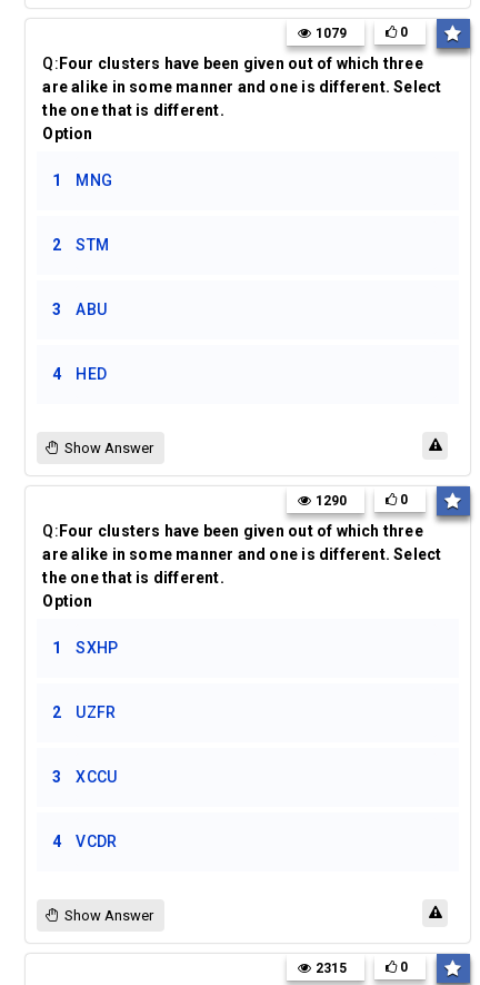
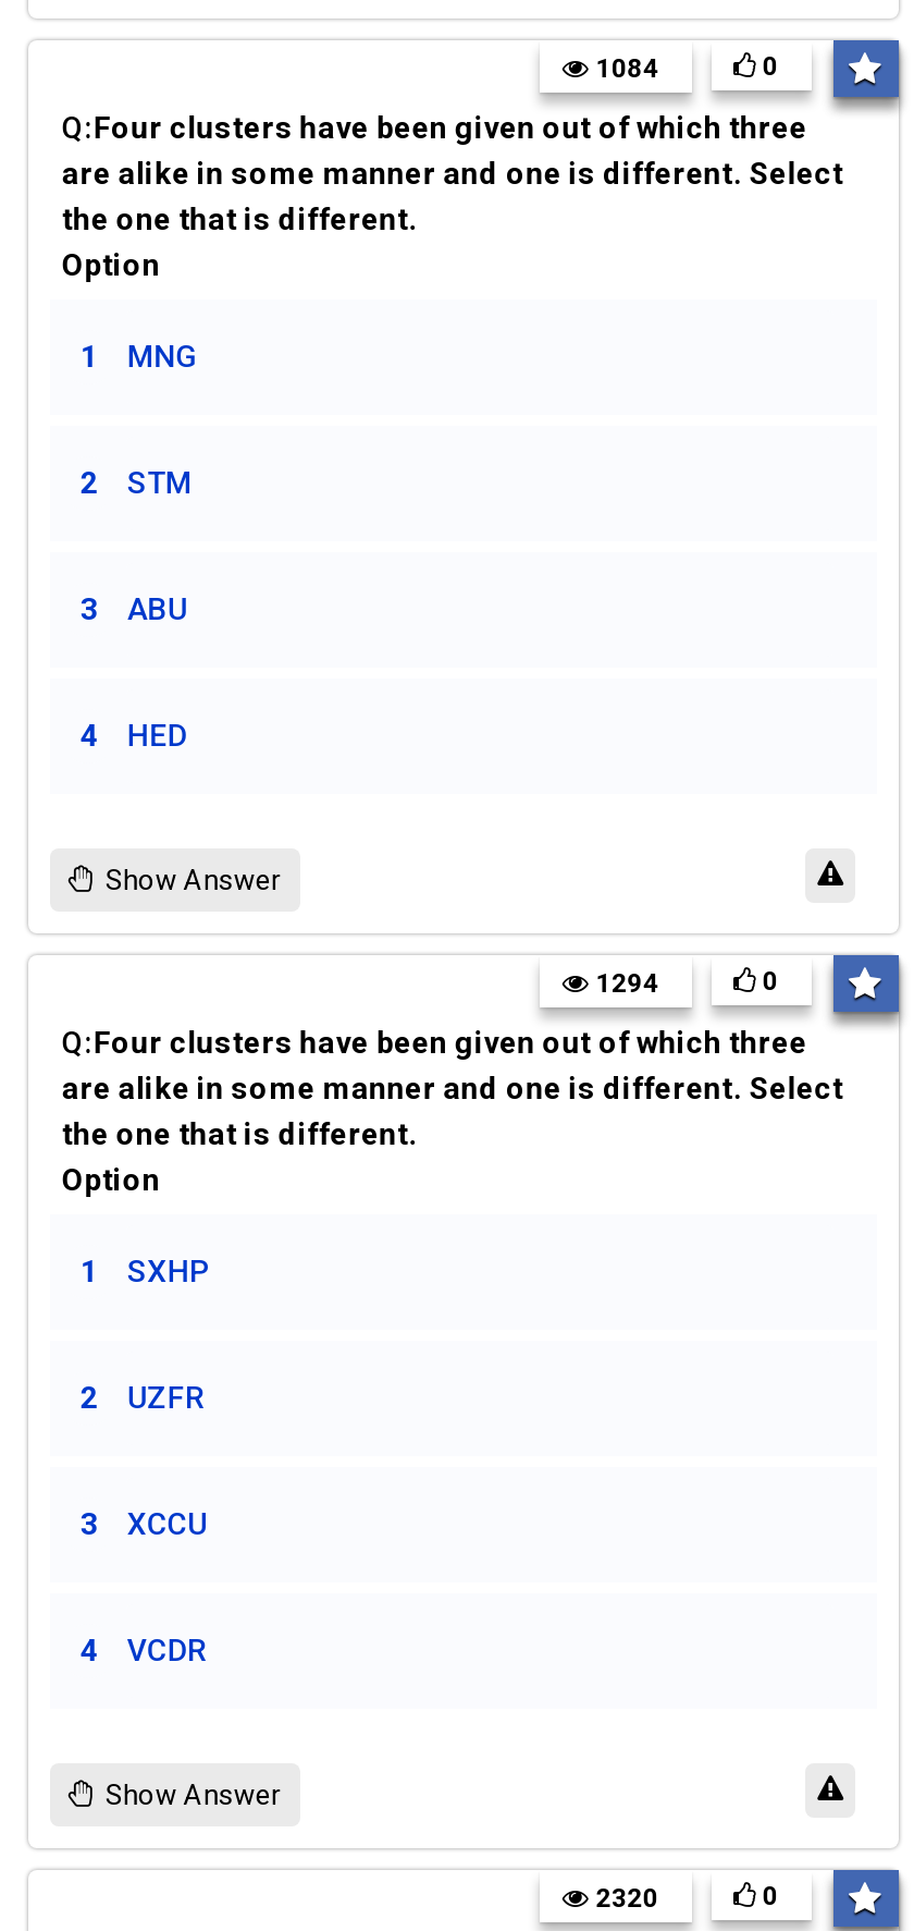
- 1079
+ 1084

- 1290
+ 1294

- 2315
+ 2320
